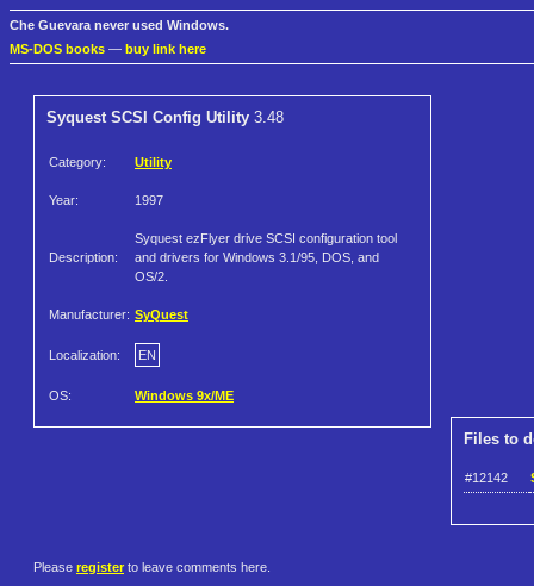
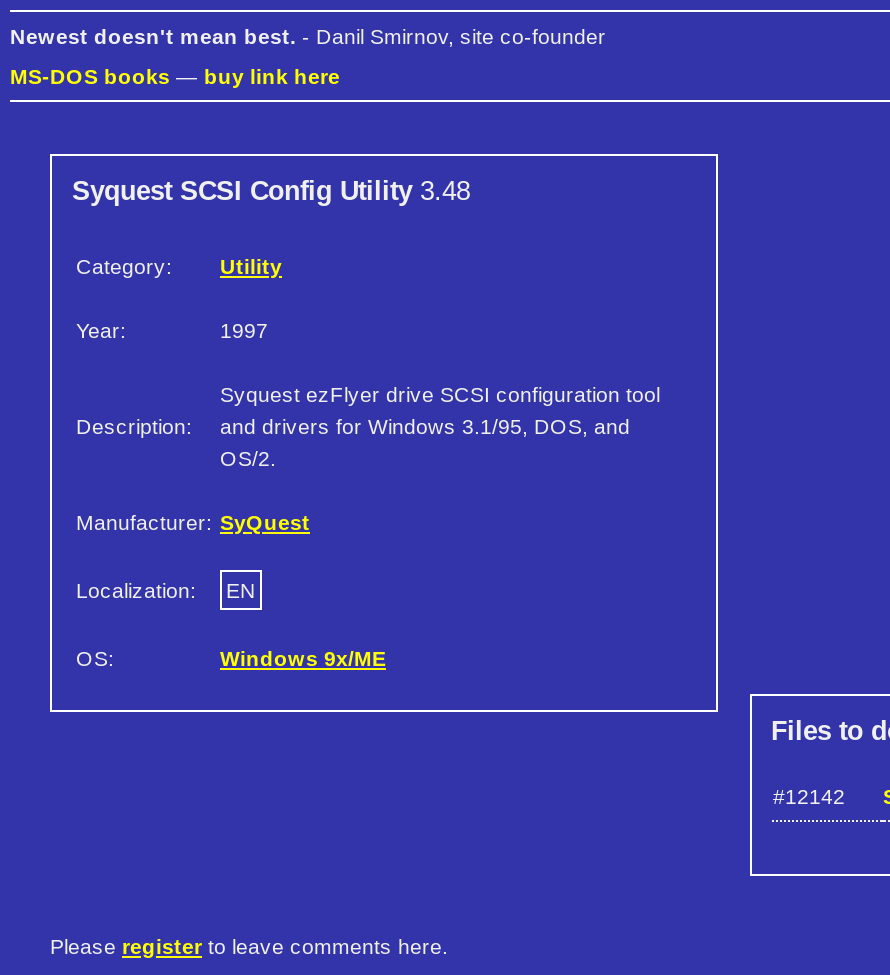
- Che Guevara never used Windows.
+ Newest doesn't mean best. - Danil Smirnov, site co-founder
